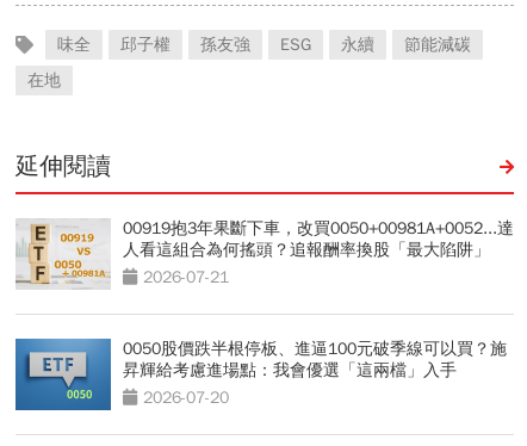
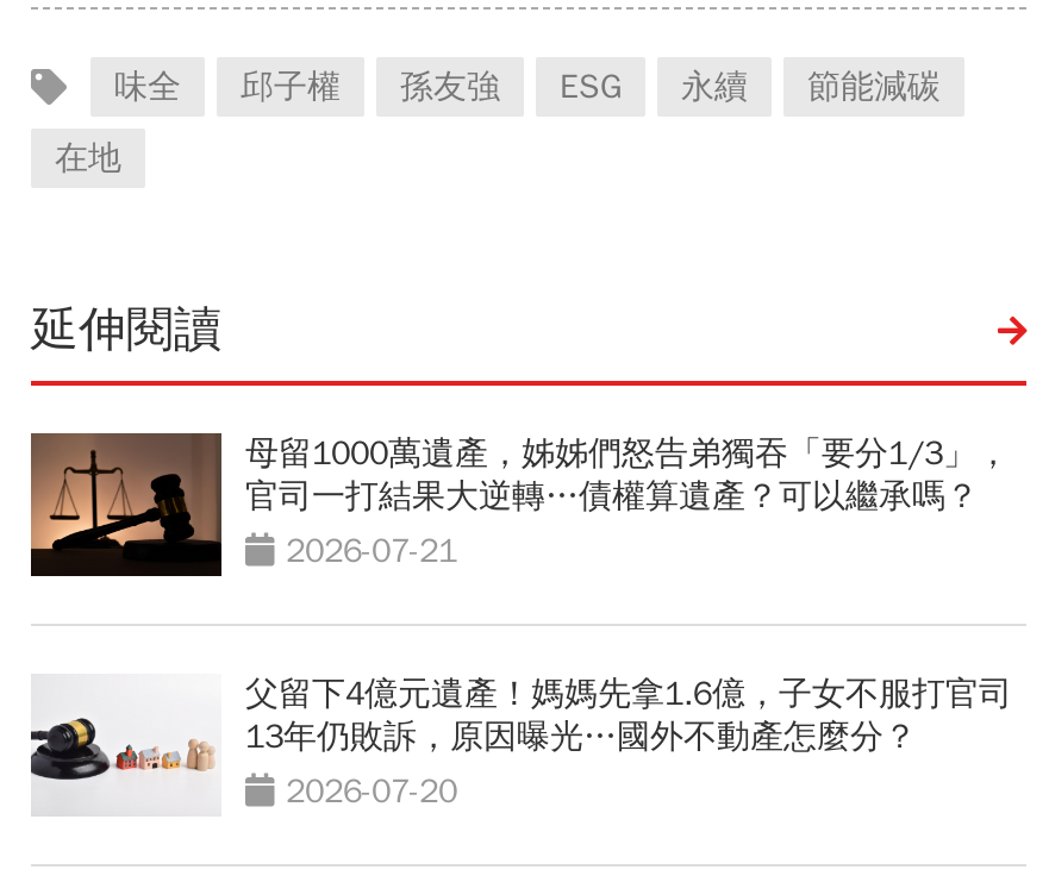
- [image]
- 00919抱3年果斷下車，改買0050+00981A+0052...達
- 人看這組合為何搖頭？追報酬率換股「最大陷阱」
+ [image]
+ 母留1000萬遺產，姊姊們怒告弟獨吞「要分1/3」，
+ 官司一打結果大逆轉…債權算遺產？可以繼承嗎？

- [image]
- 0050股價跌半根停板、進逼100元破季線可以買？施
- 昇輝給考慮進場點：我會優選「這兩檔」入手
+ [image]
+ 父留下4億元遺產！媽媽先拿1.6億，子女不服打官司
+ 13年仍敗訴，原因曝光…國外不動產怎麼分？
